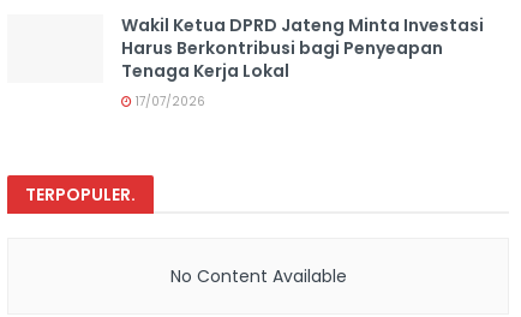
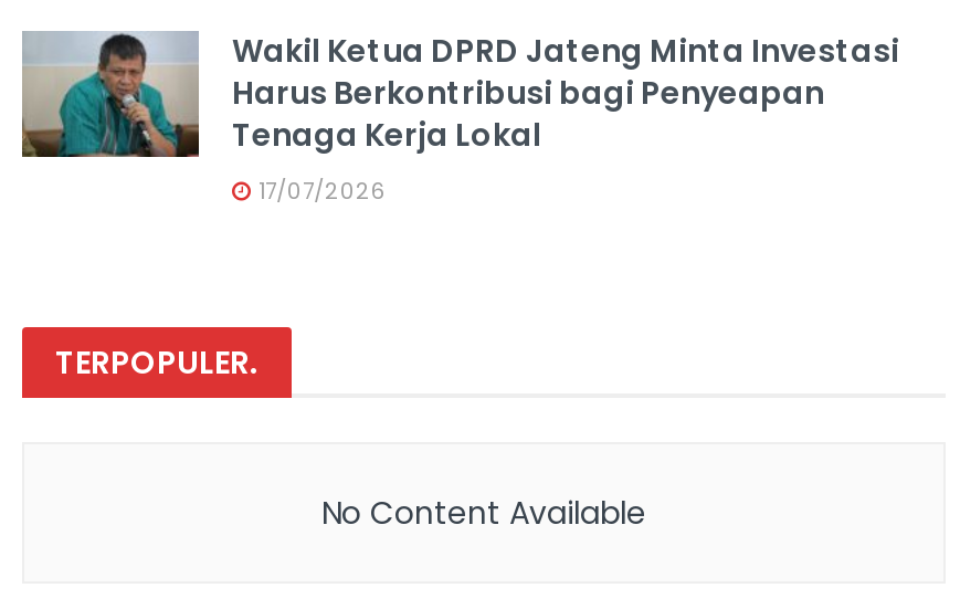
+ [image]
